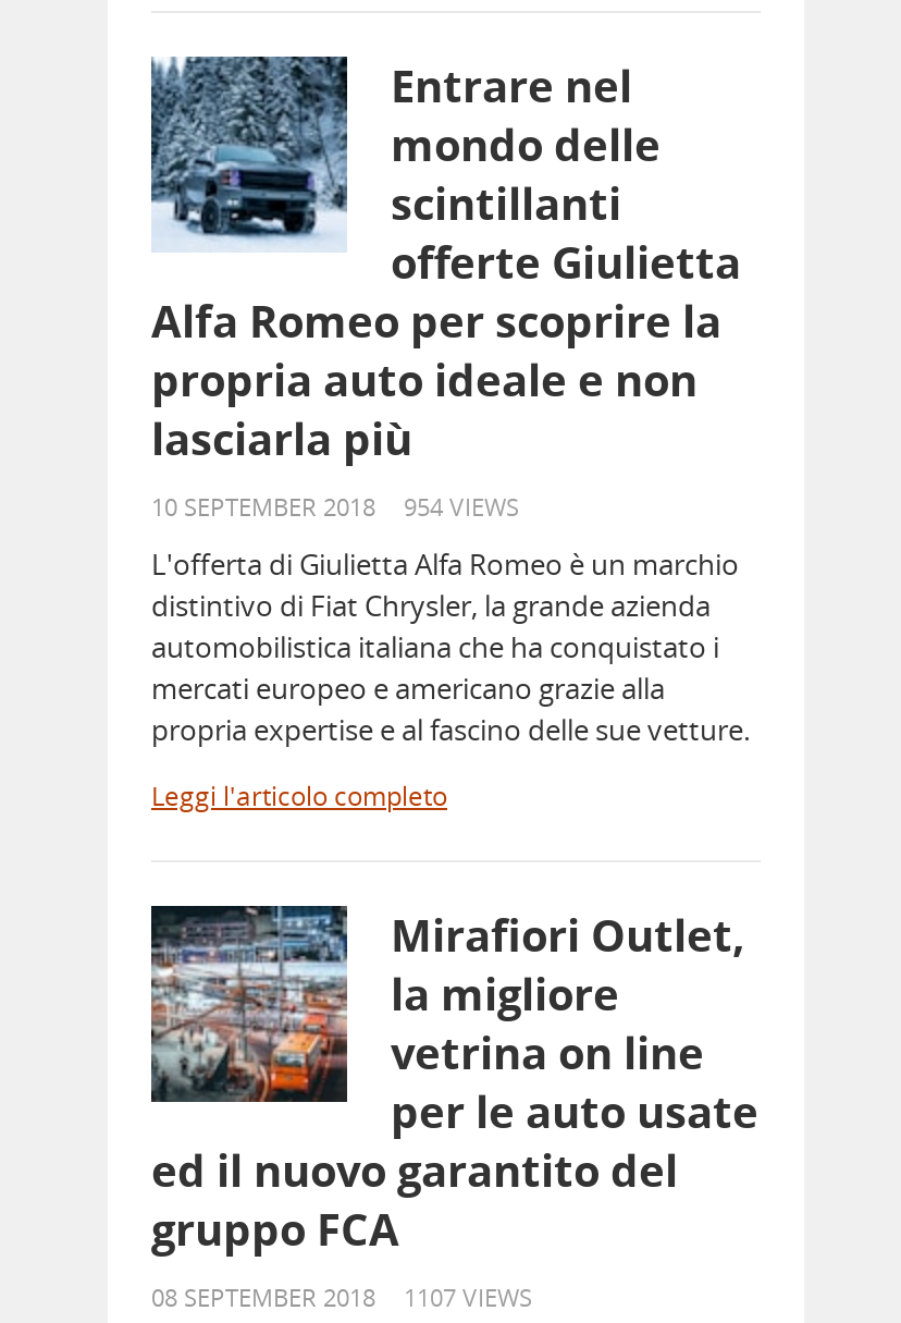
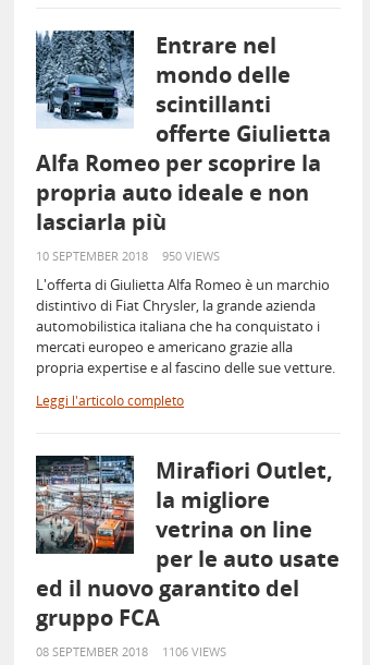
- 10 SEPTEMBER 2018 954 VIEWS
+ 10 SEPTEMBER 2018 950 VIEWS

- 08 SEPTEMBER 2018 1107 VIEWS
+ 08 SEPTEMBER 2018 1106 VIEWS
